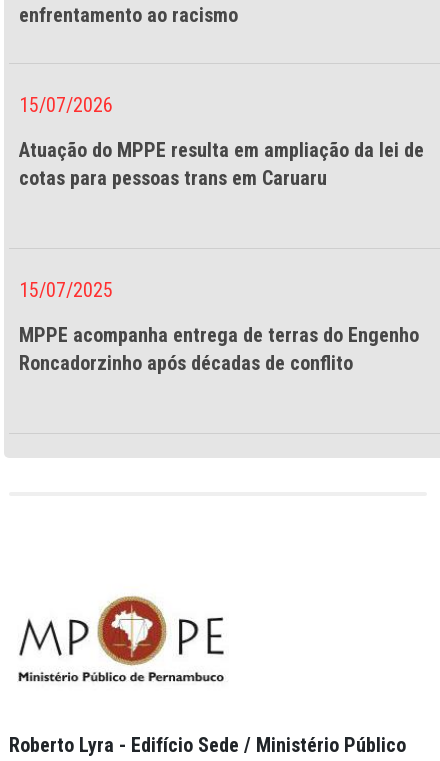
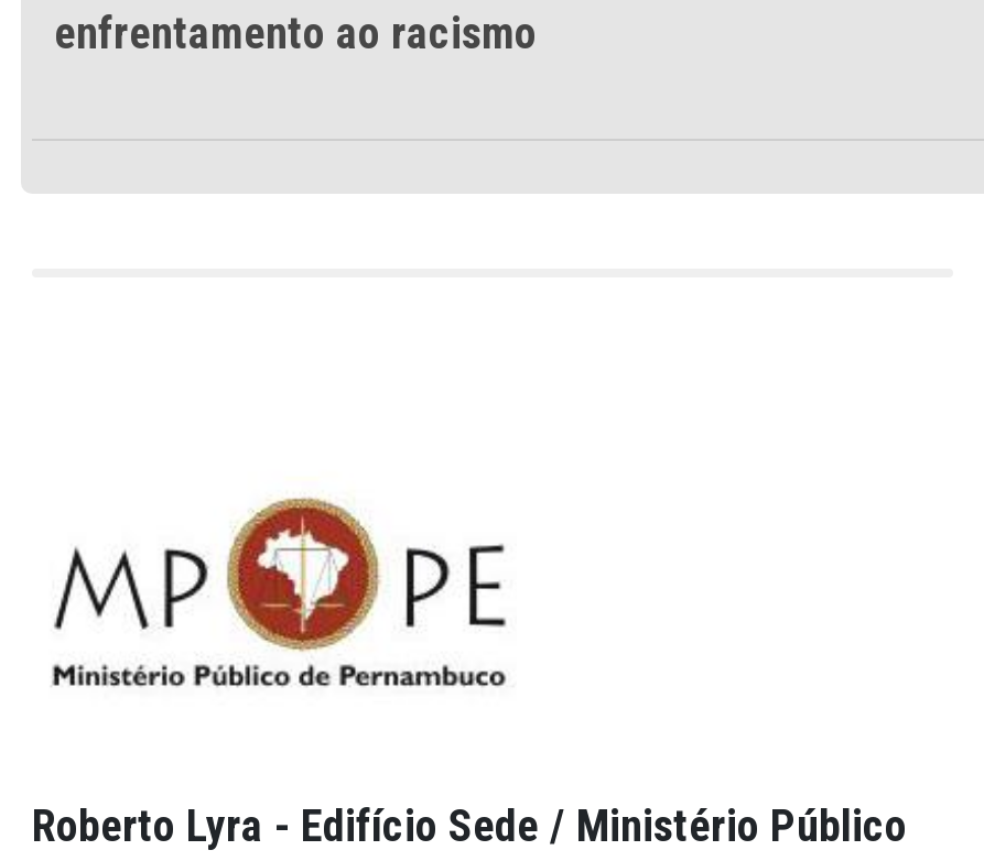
- 15/07/2026
- Atuação do MPPE resulta em ampliação da lei de
- cotas para pessoas trans em Caruaru

- 15/07/2025
- MPPE acompanha entrega de terras do Engenho
- Roncadorzinho após décadas de conflito
